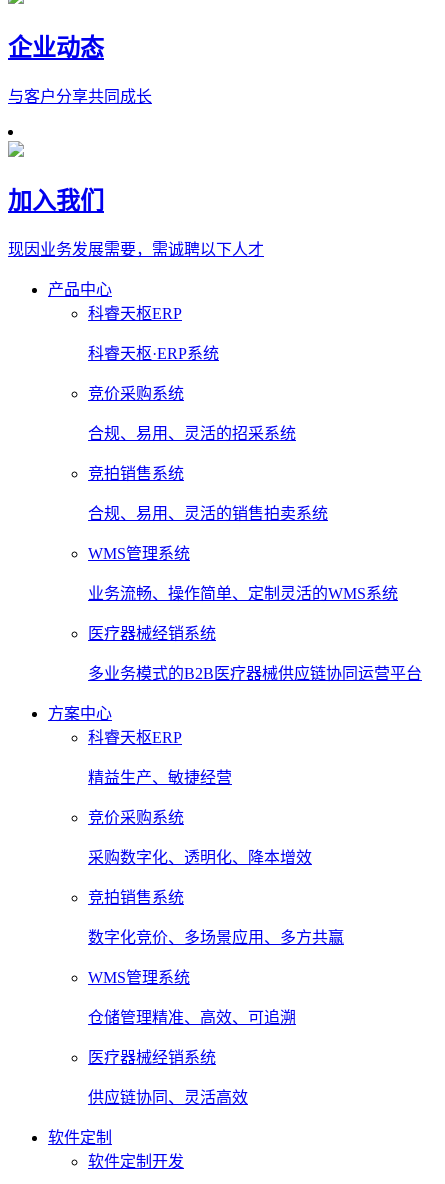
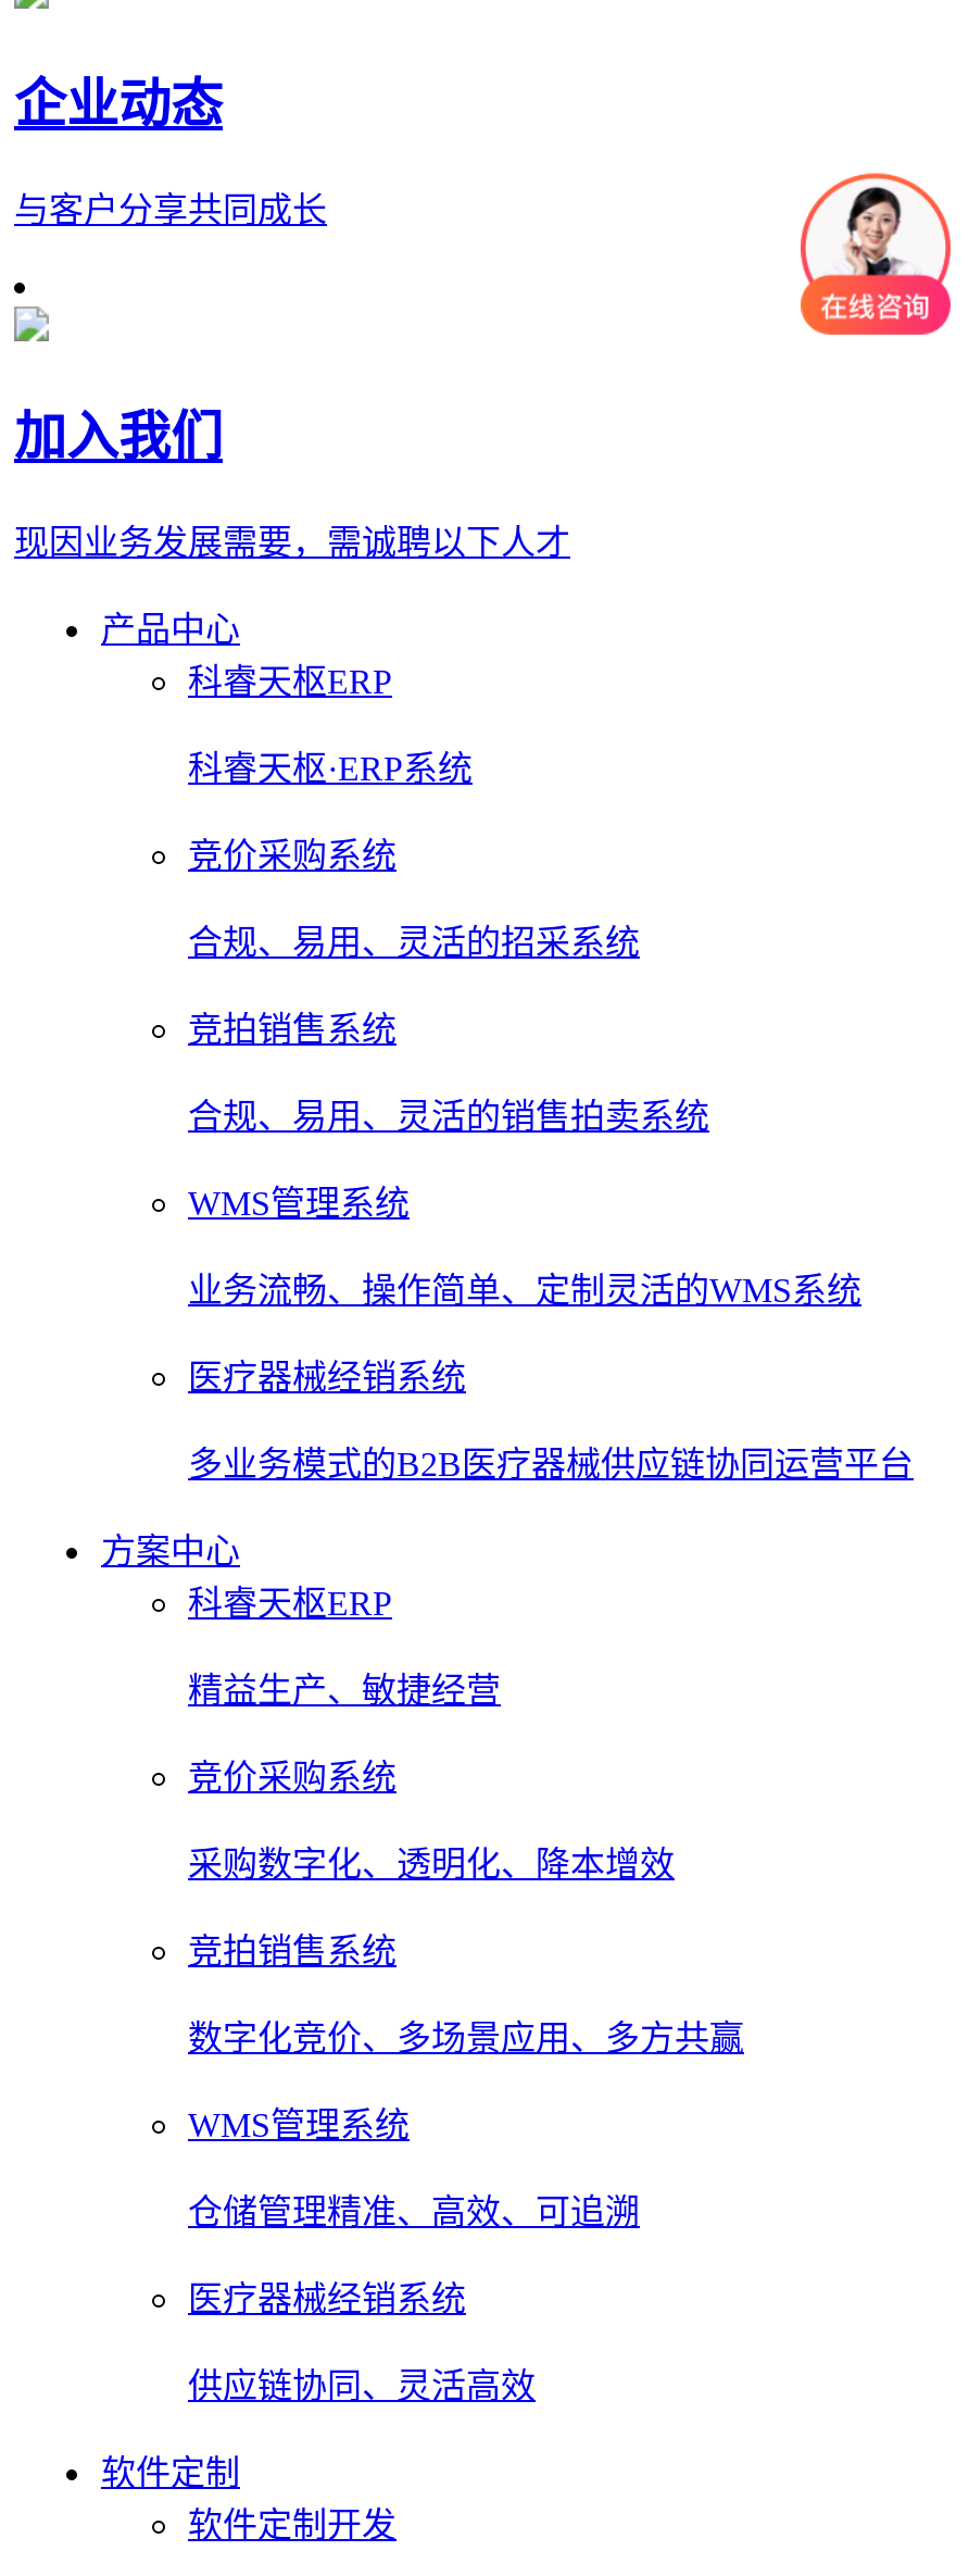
+ [image]
